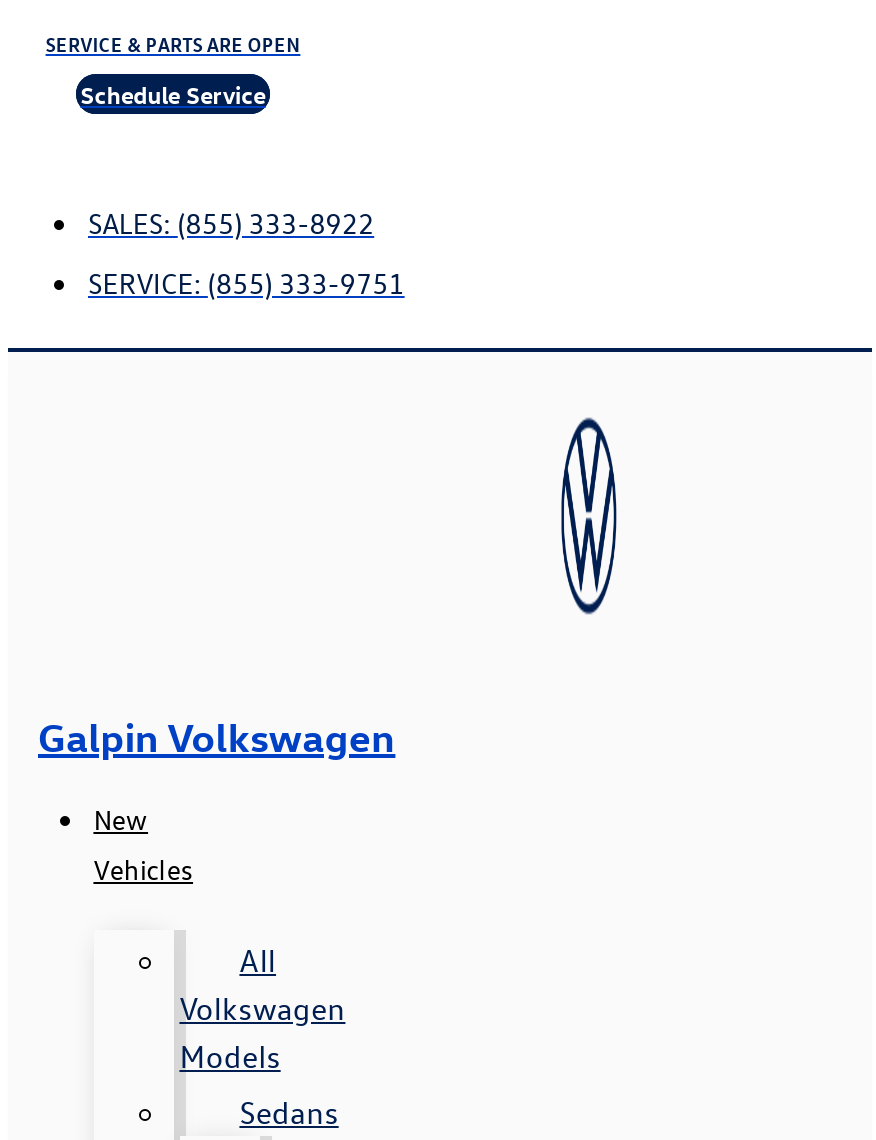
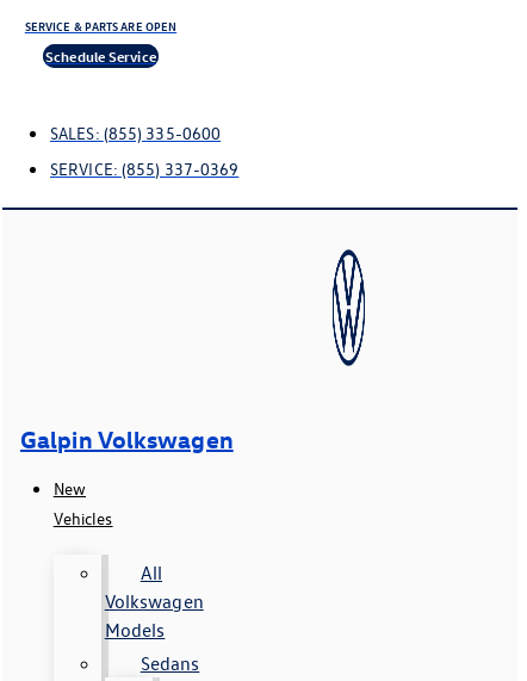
- SALES: (855) 333-8922
+ SALES: (855) 335-0600

- SERVICE: (855) 333-9751
+ SERVICE: (855) 337-0369
